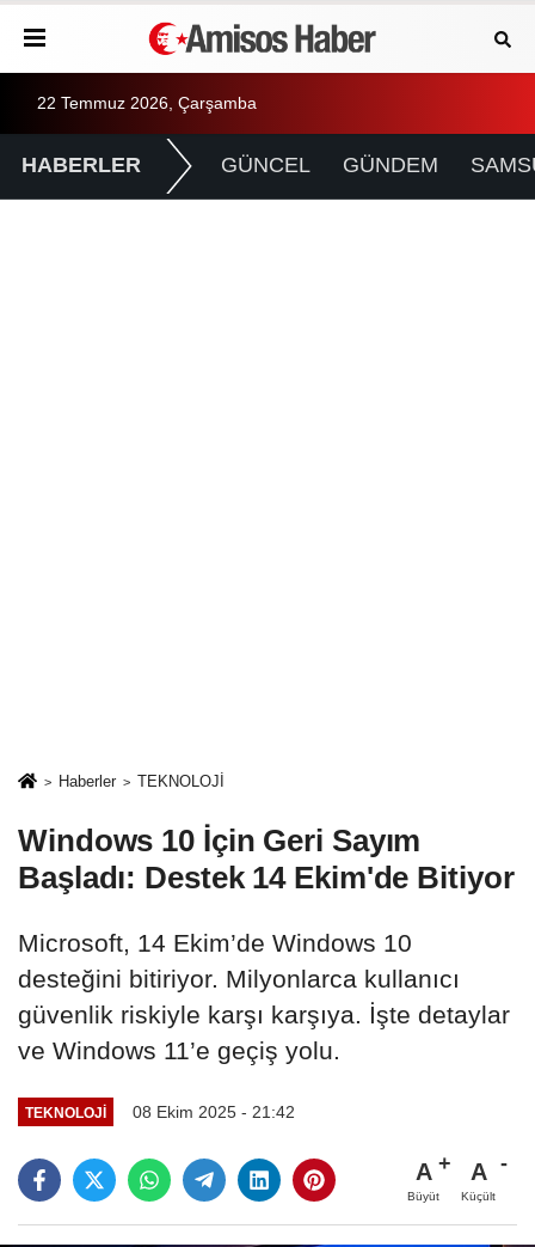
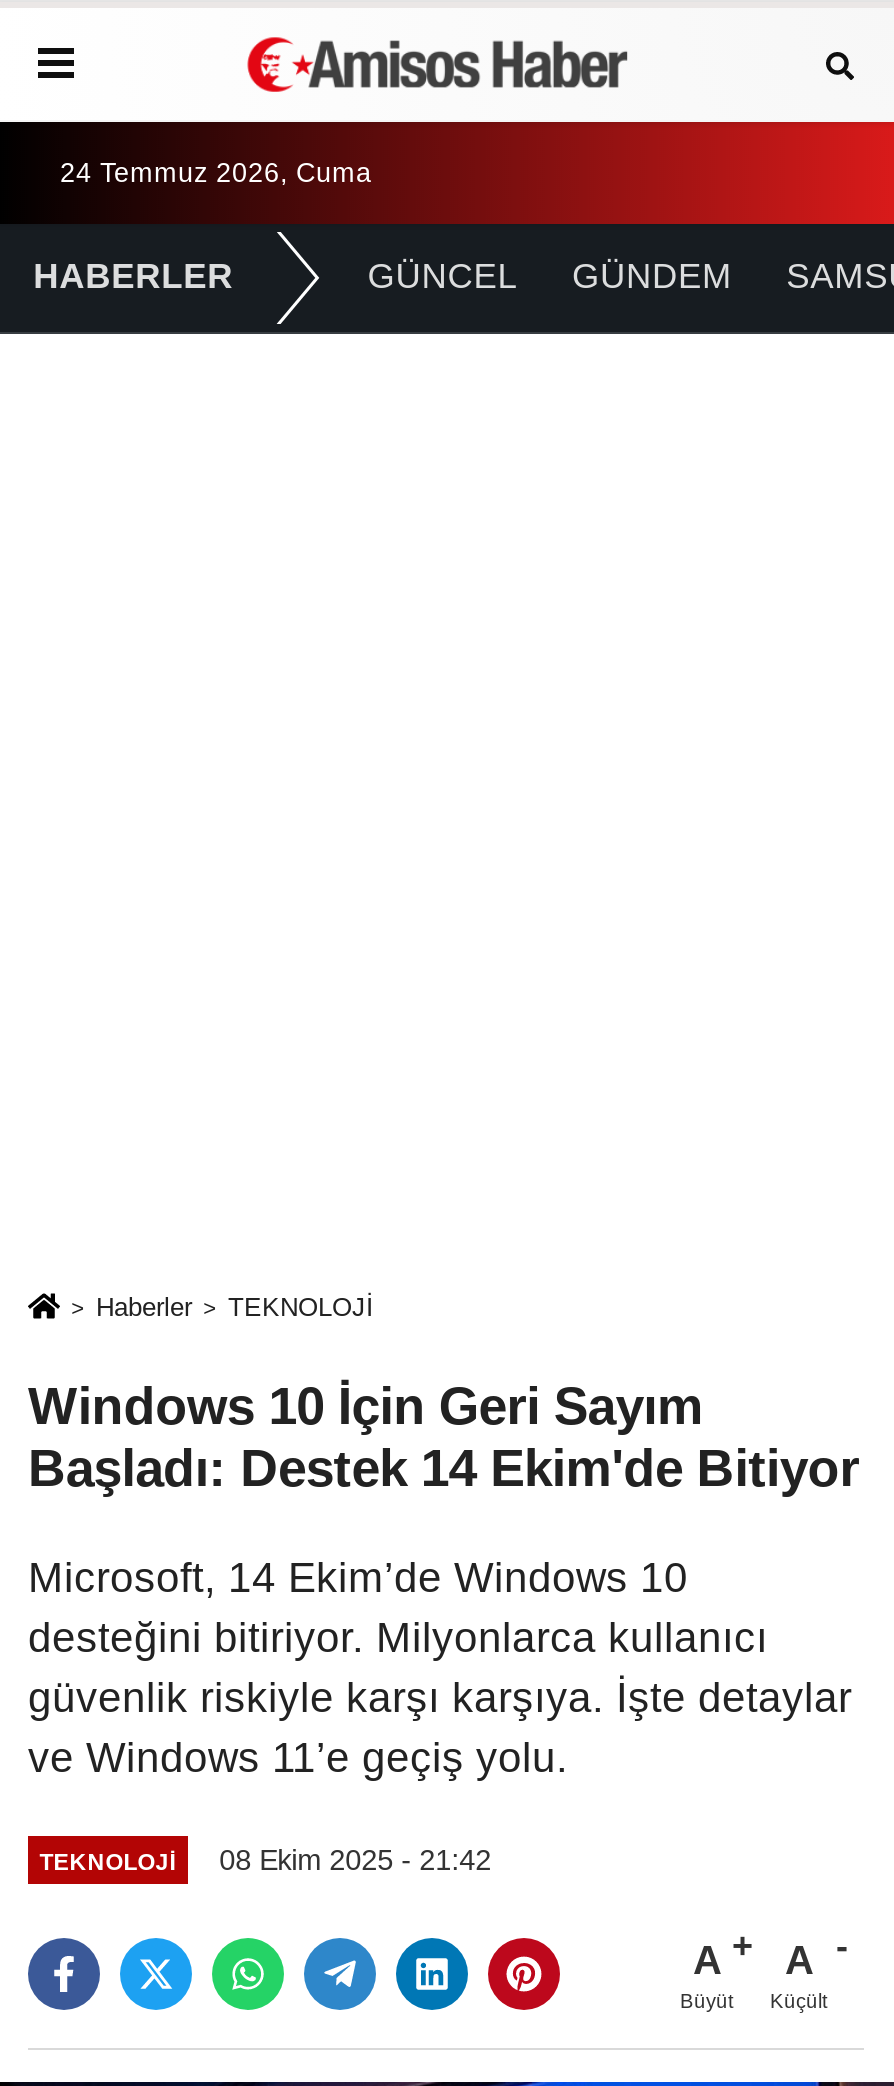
- 22 Temmuz 2026, Çarşamba
+ 24 Temmuz 2026, Cuma
